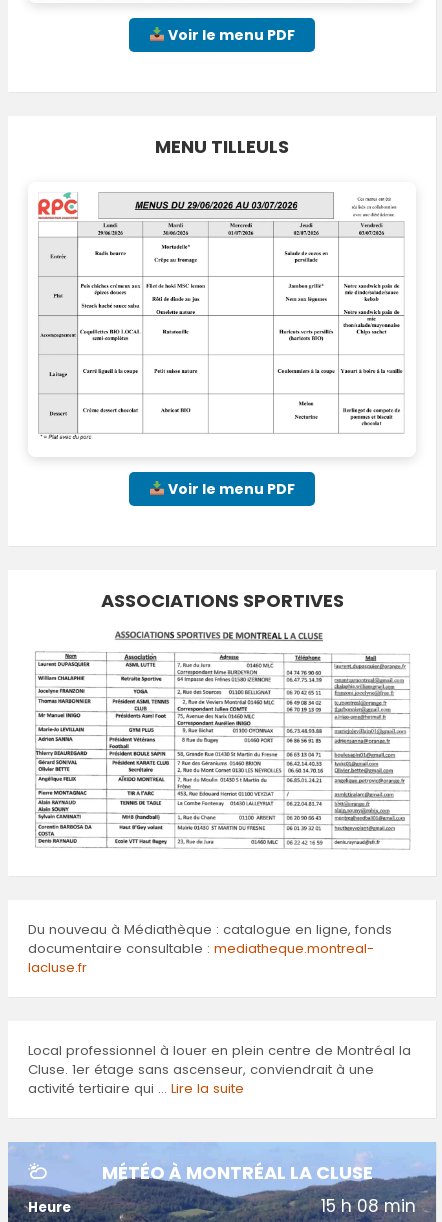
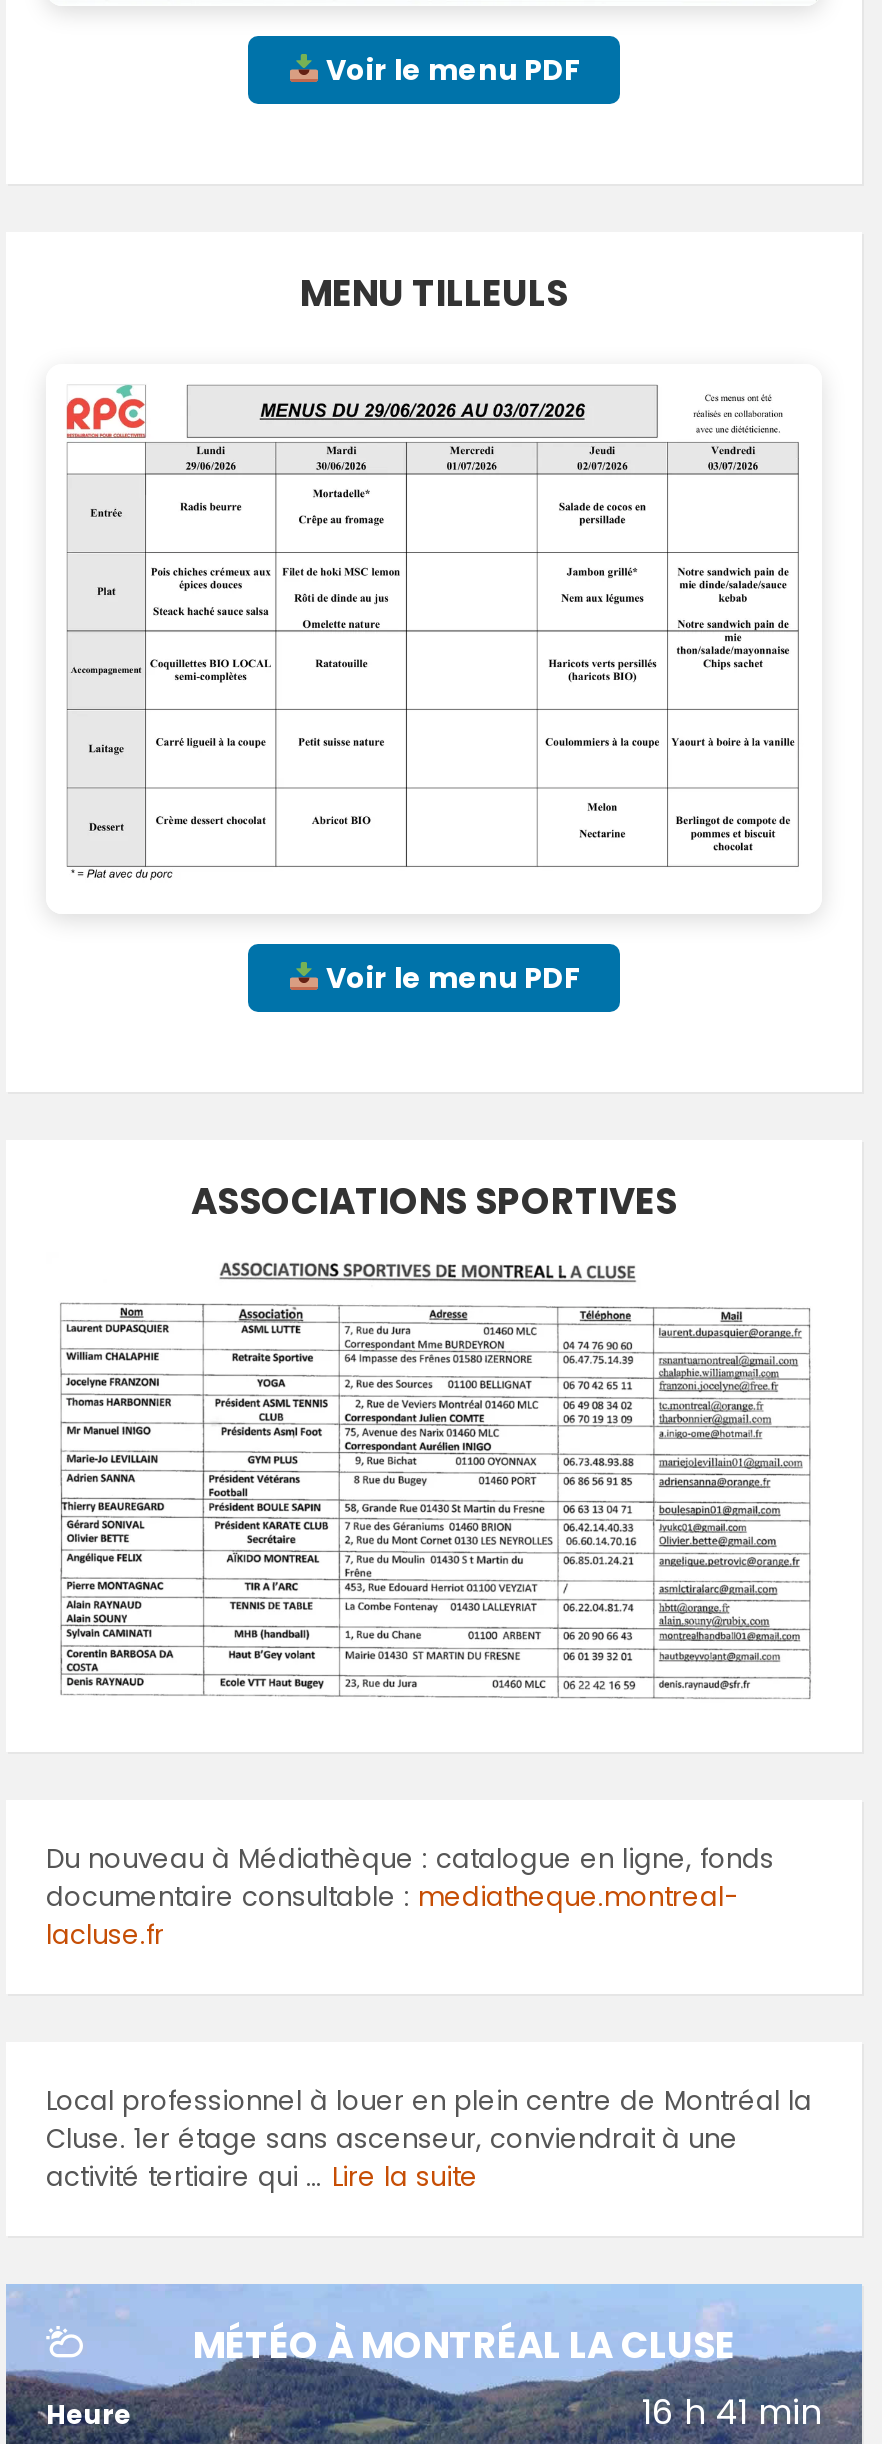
- 15 h 08 min
+ 16 h 41 min
